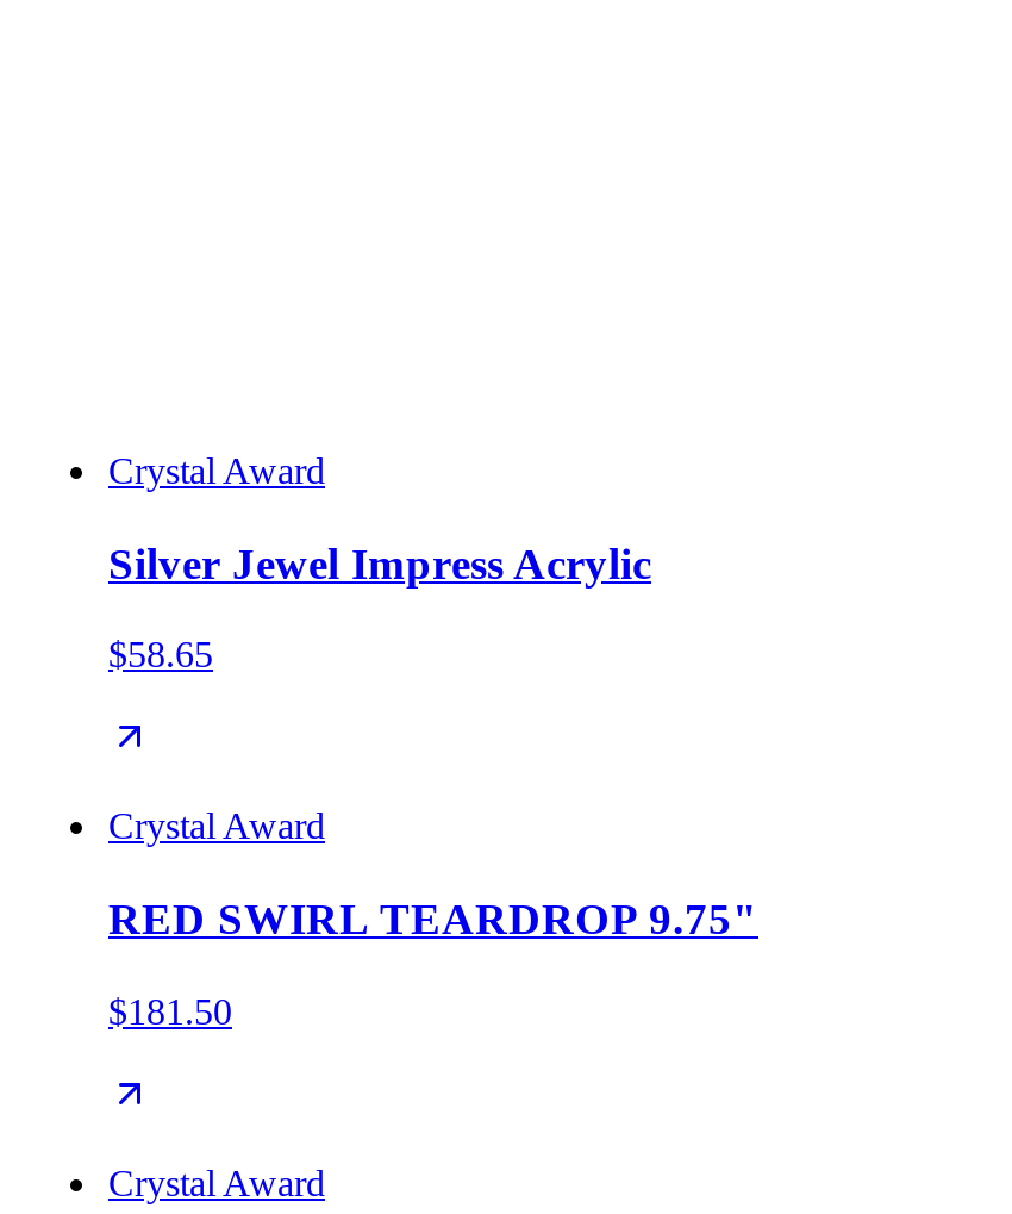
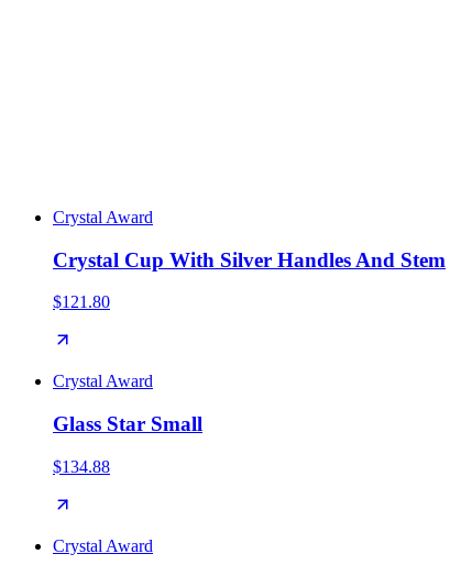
- Silver Jewel Impress Acrylic
+ Crystal Cup With Silver Handles And Stem

- $58.65
+ $121.80

- RED SWIRL TEARDROP 9.75"
+ Glass Star Small

- $181.50
+ $134.88
